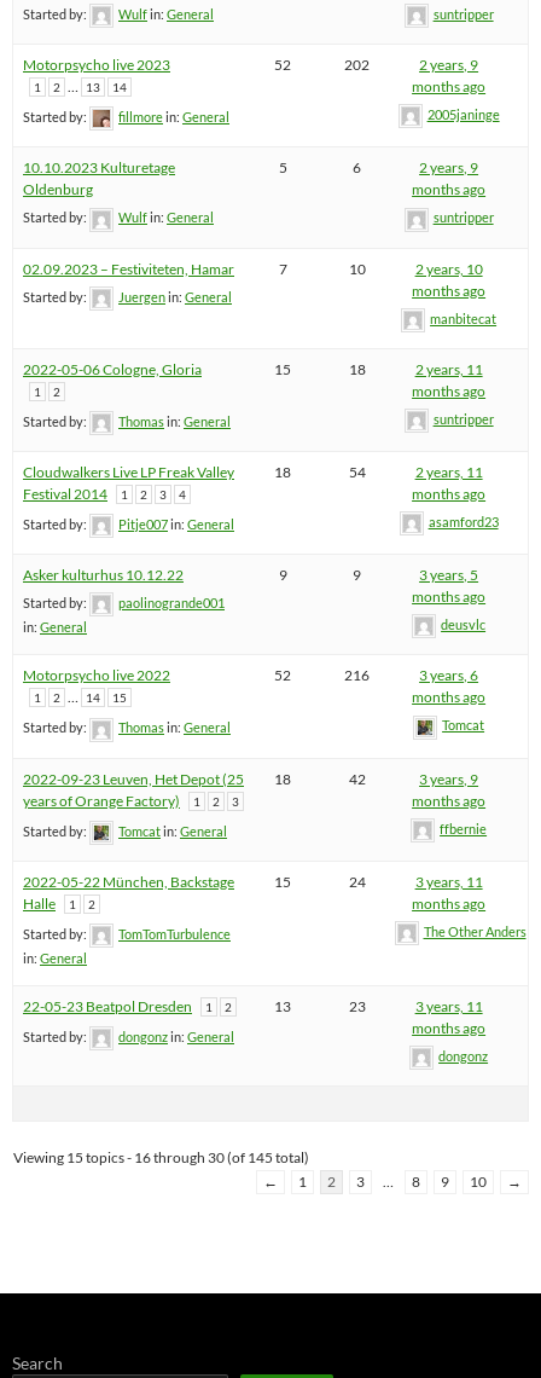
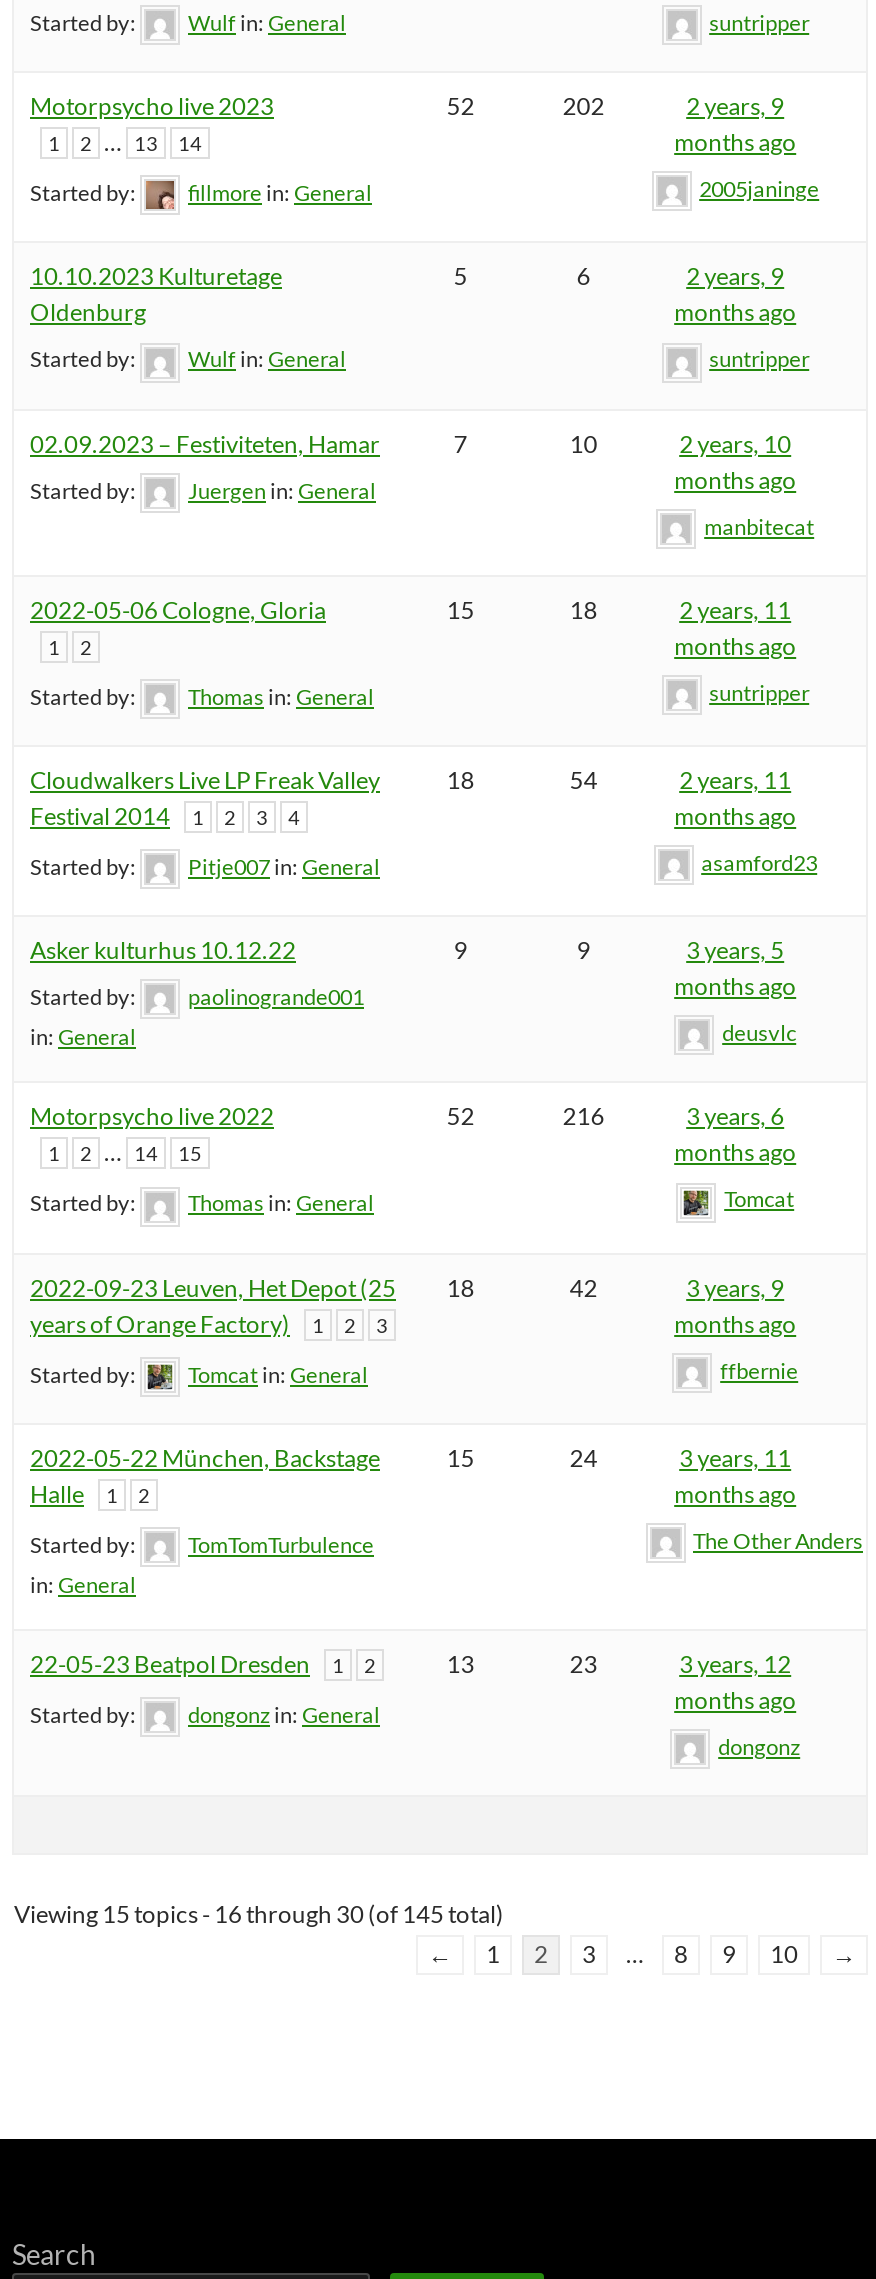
- 3 years, 11
+ 3 years, 12
